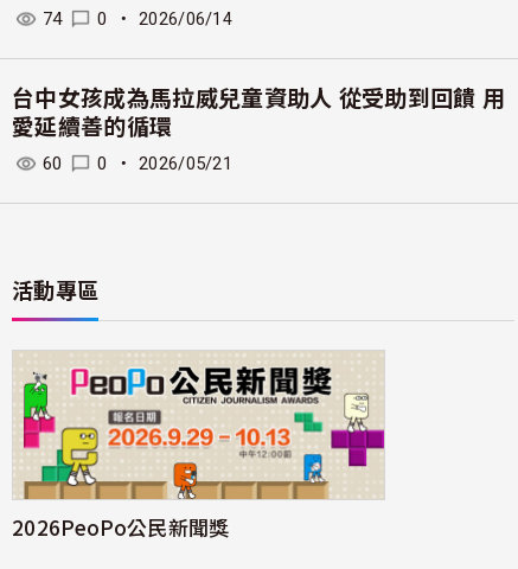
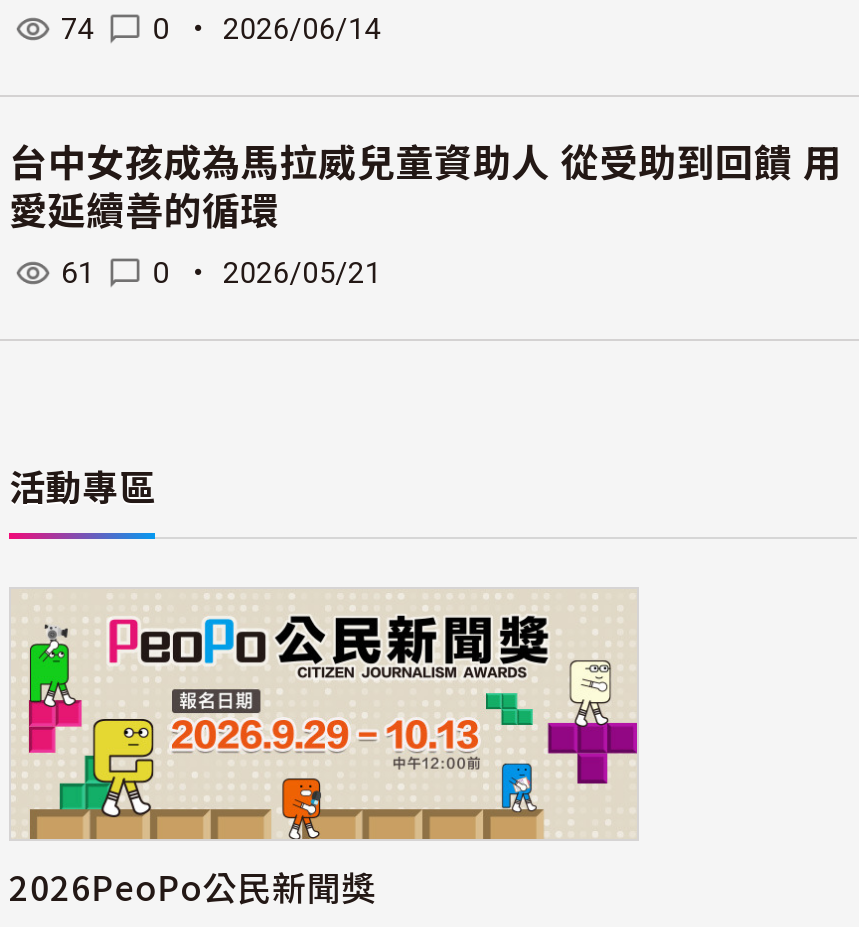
- 60 0 ・2026/05/21
+ 61 0 ・2026/05/21
